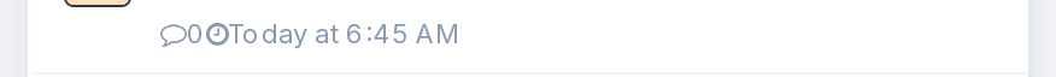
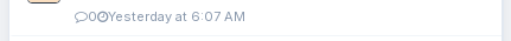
- Today at 6:45 AM
+ Yesterday at 6:07 AM
